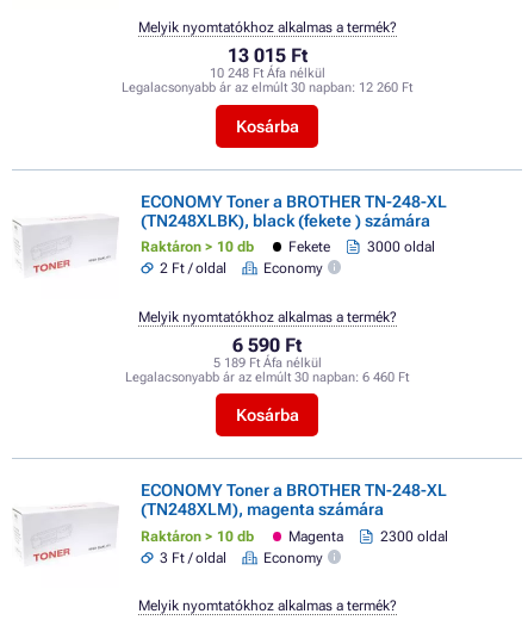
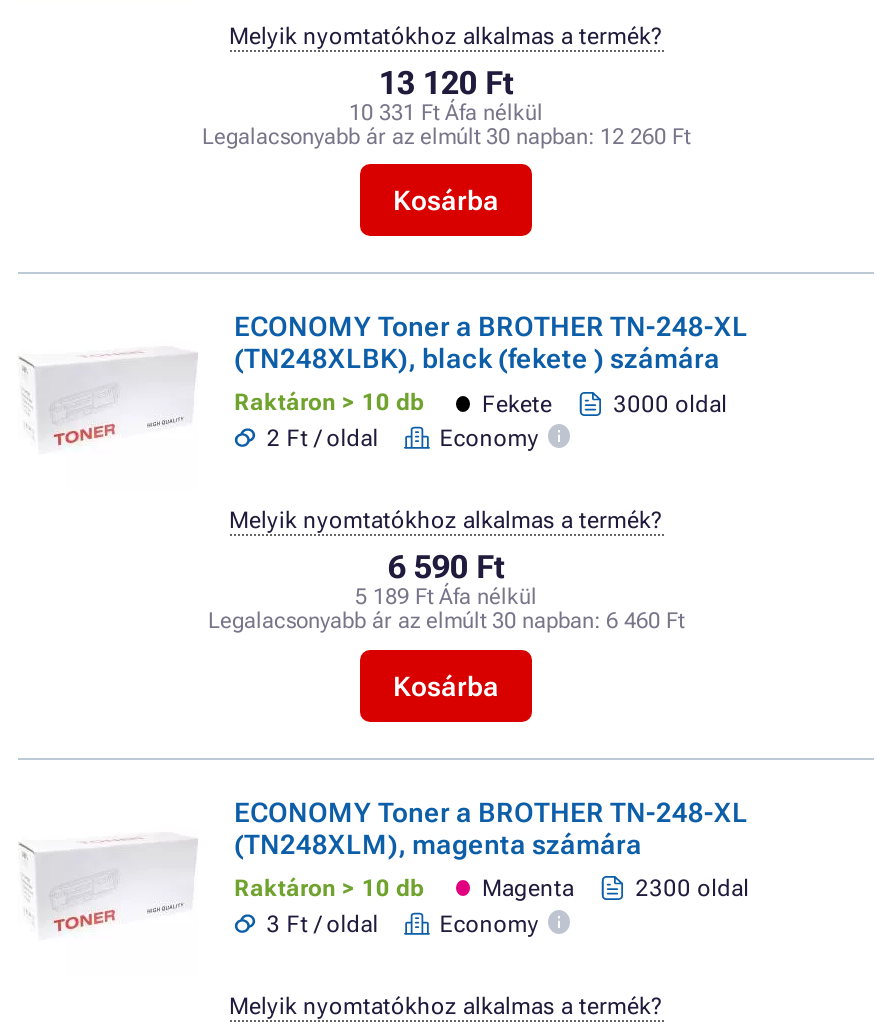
- 13 015 Ft
+ 13 120 Ft

- 10 248 Ft Áfa nélkül
+ 10 331 Ft Áfa nélkül
